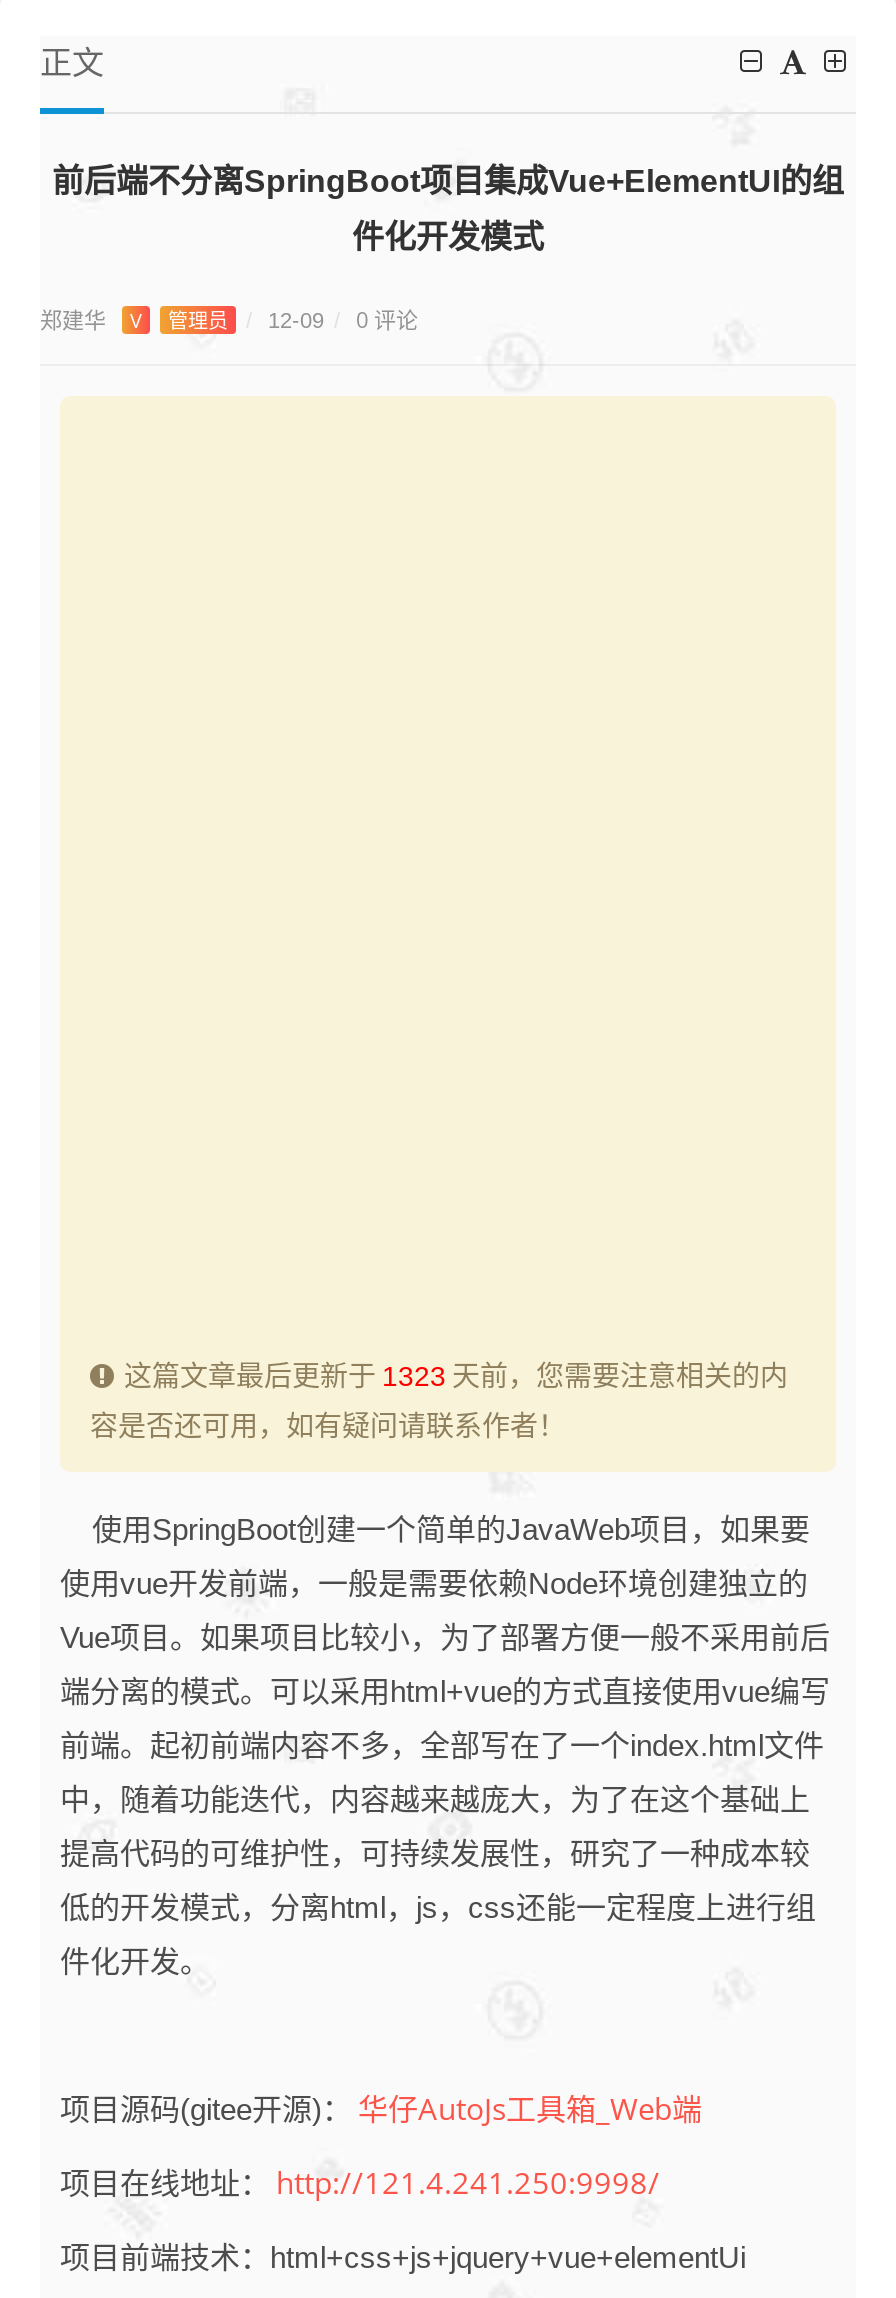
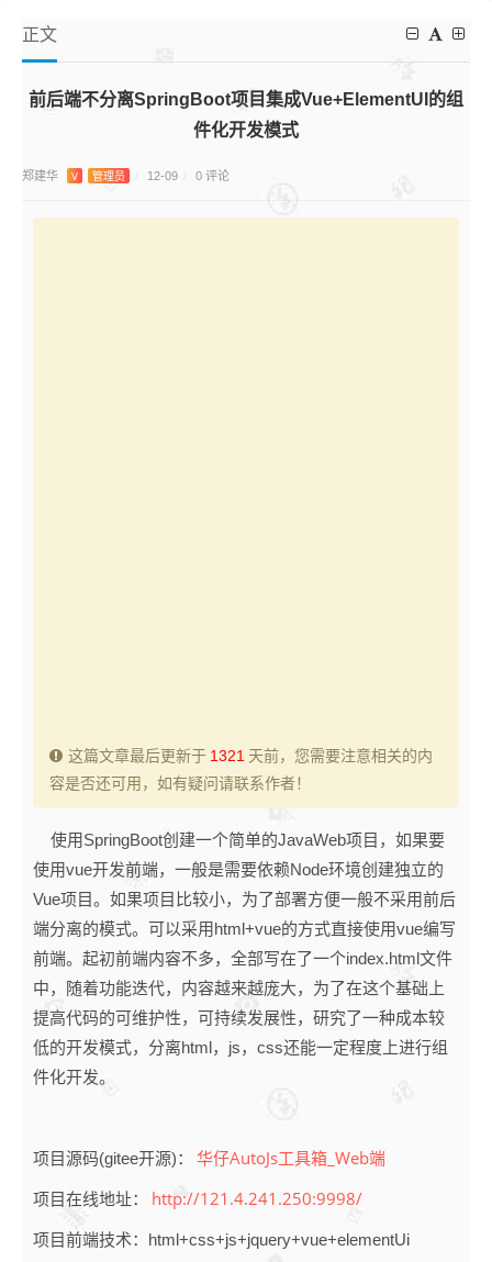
- 这篇文章最后更新于 1323 天前，您需要注意相关的内
+ 这篇文章最后更新于 1321 天前，您需要注意相关的内
